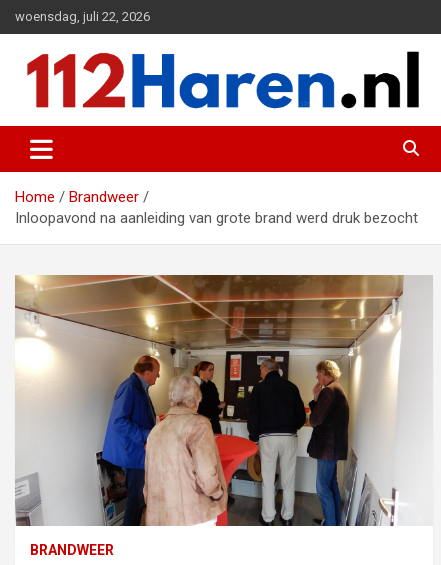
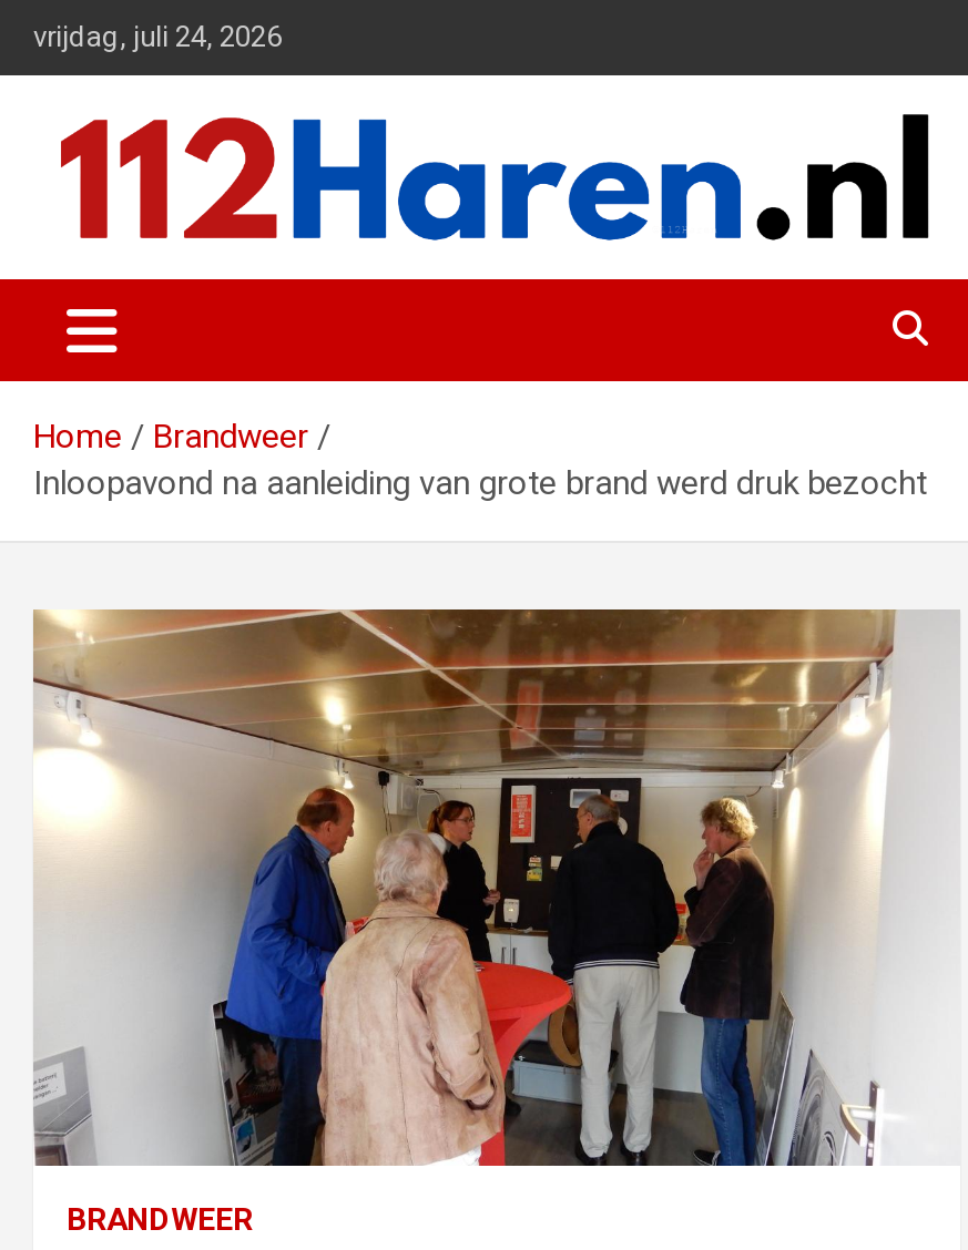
- woensdag, juli 22, 2026
+ vrijdag, juli 24, 2026
